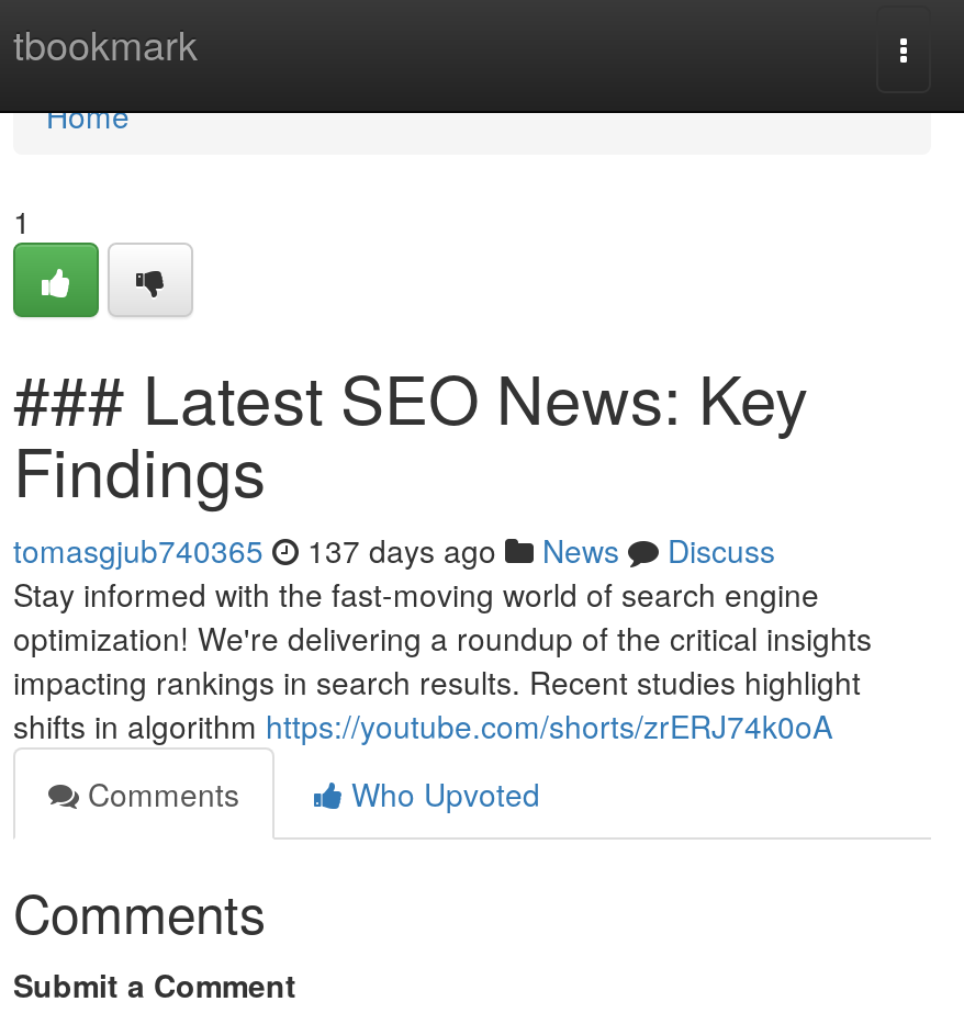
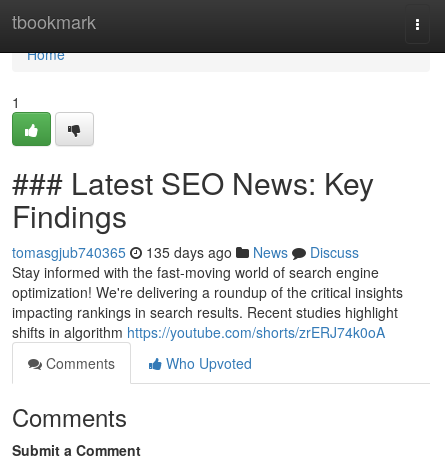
- tomasgjub740365 137 days ago News Discuss
+ tomasgjub740365 135 days ago News Discuss
